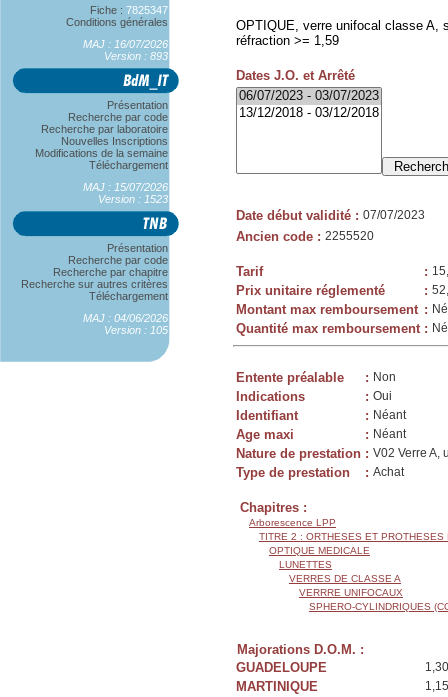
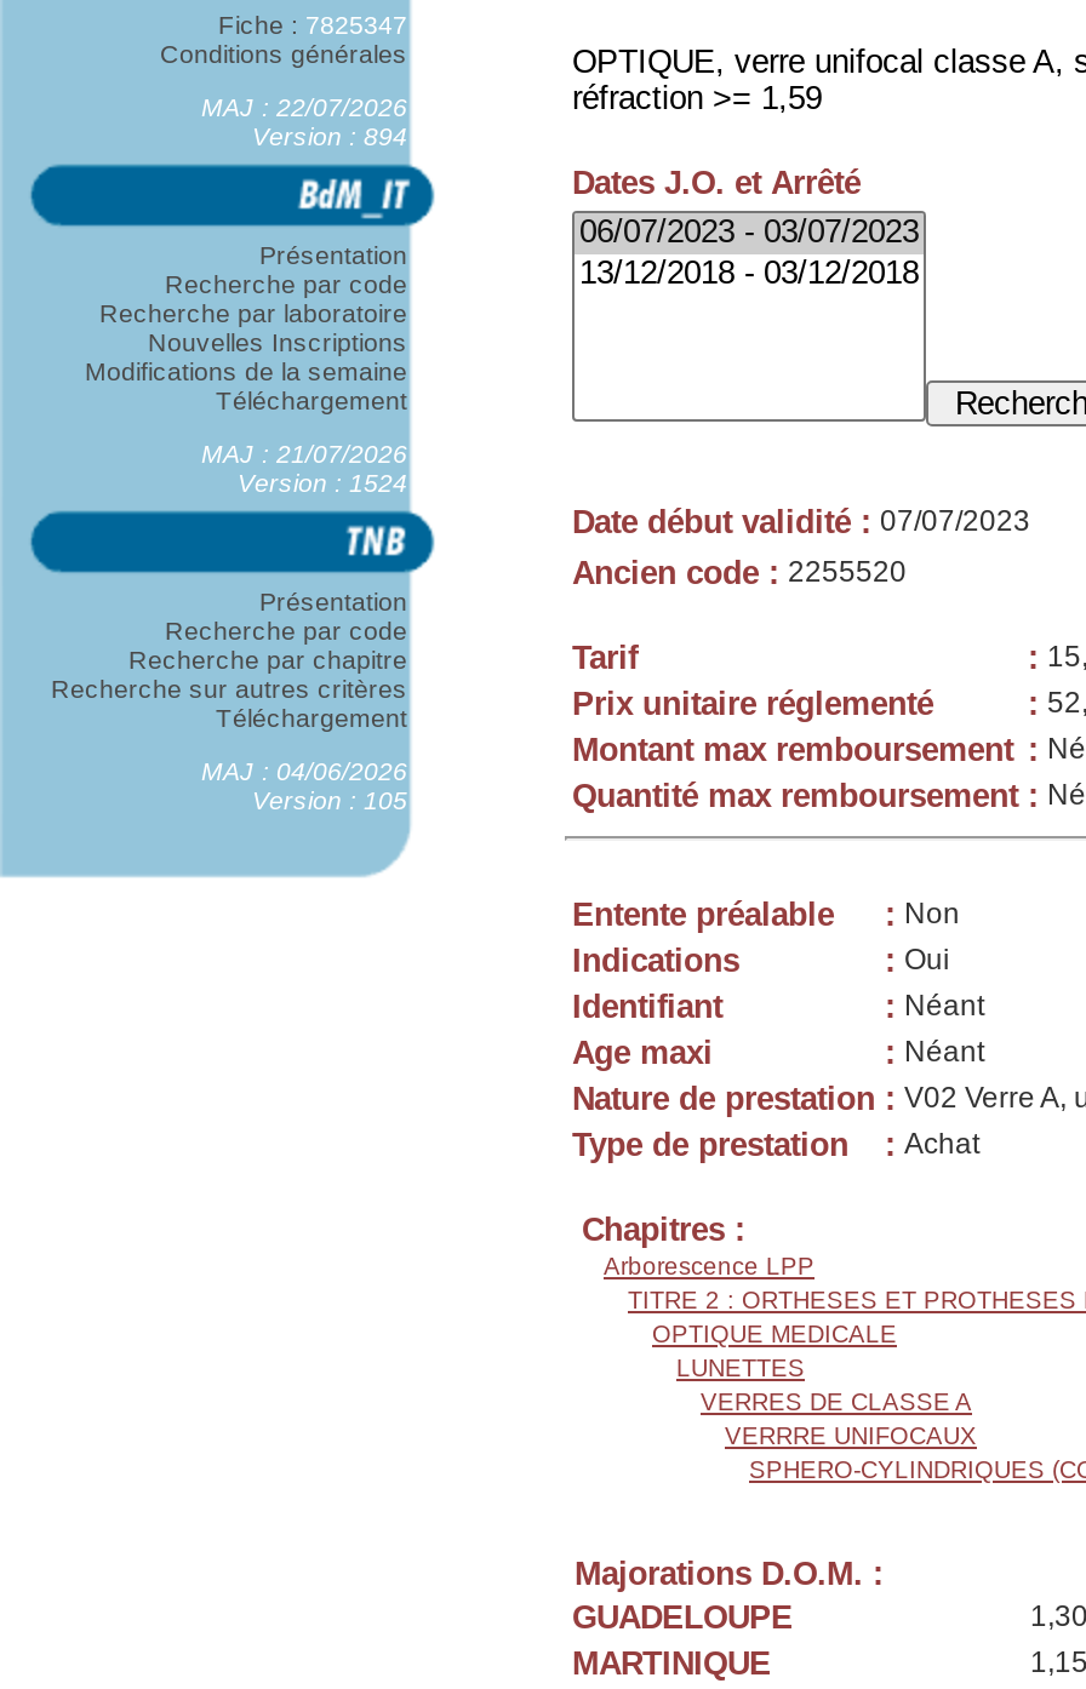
- MAJ : 16/07/2026
+ MAJ : 22/07/2026

- Version : 893
+ Version : 894

- MAJ : 15/07/2026
+ MAJ : 21/07/2026

- Version : 1523
+ Version : 1524
